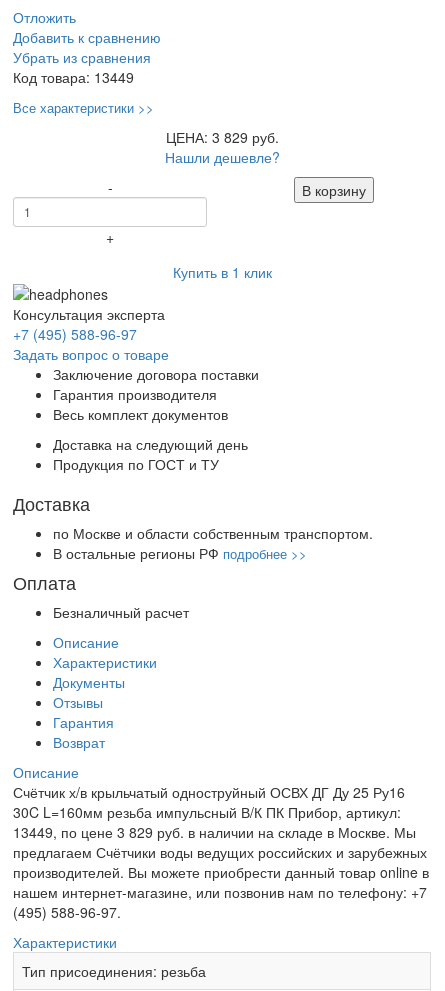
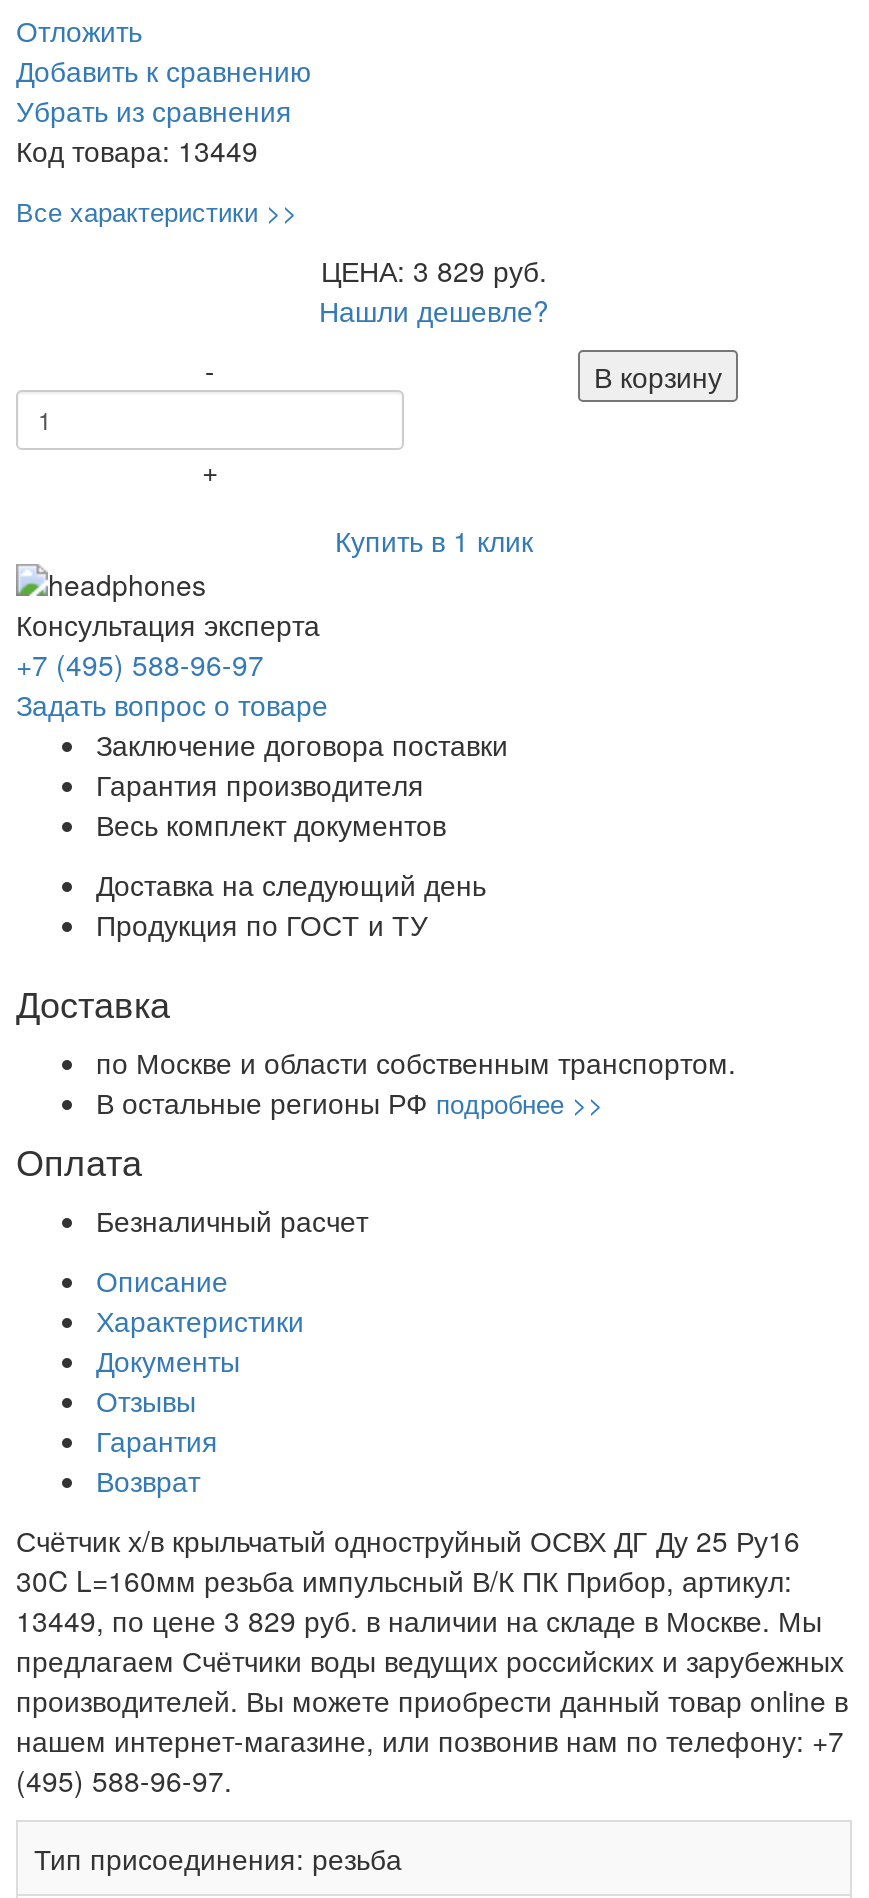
- Описание

- Характеристики
